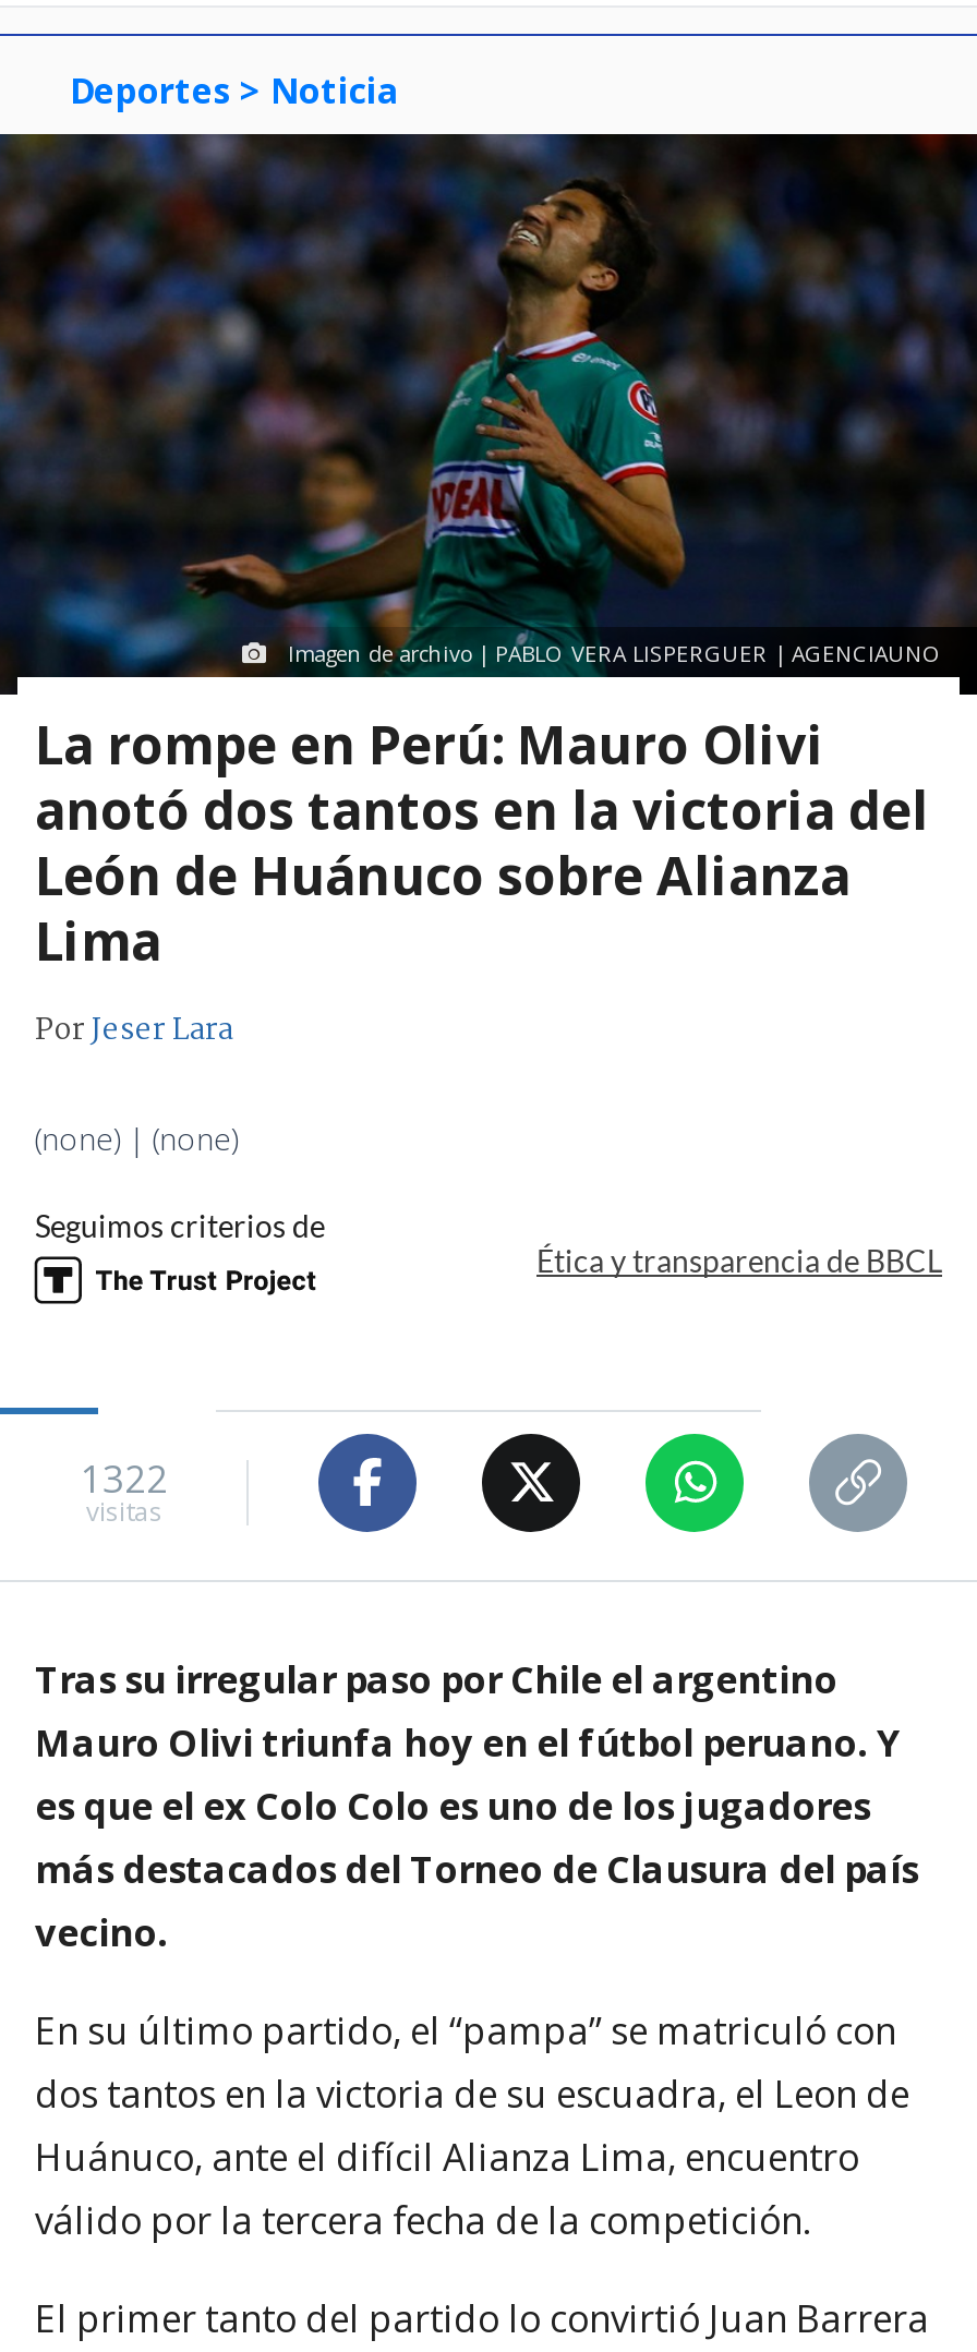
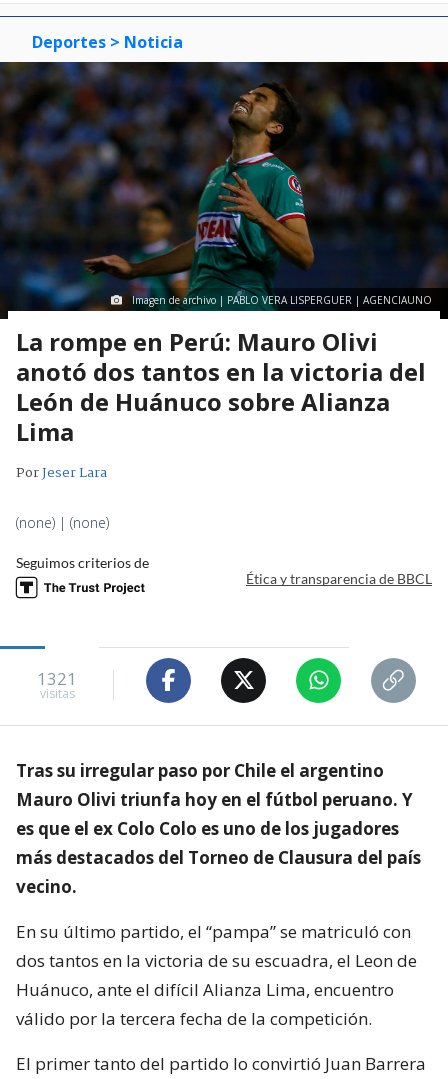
- 1322
+ 1321
